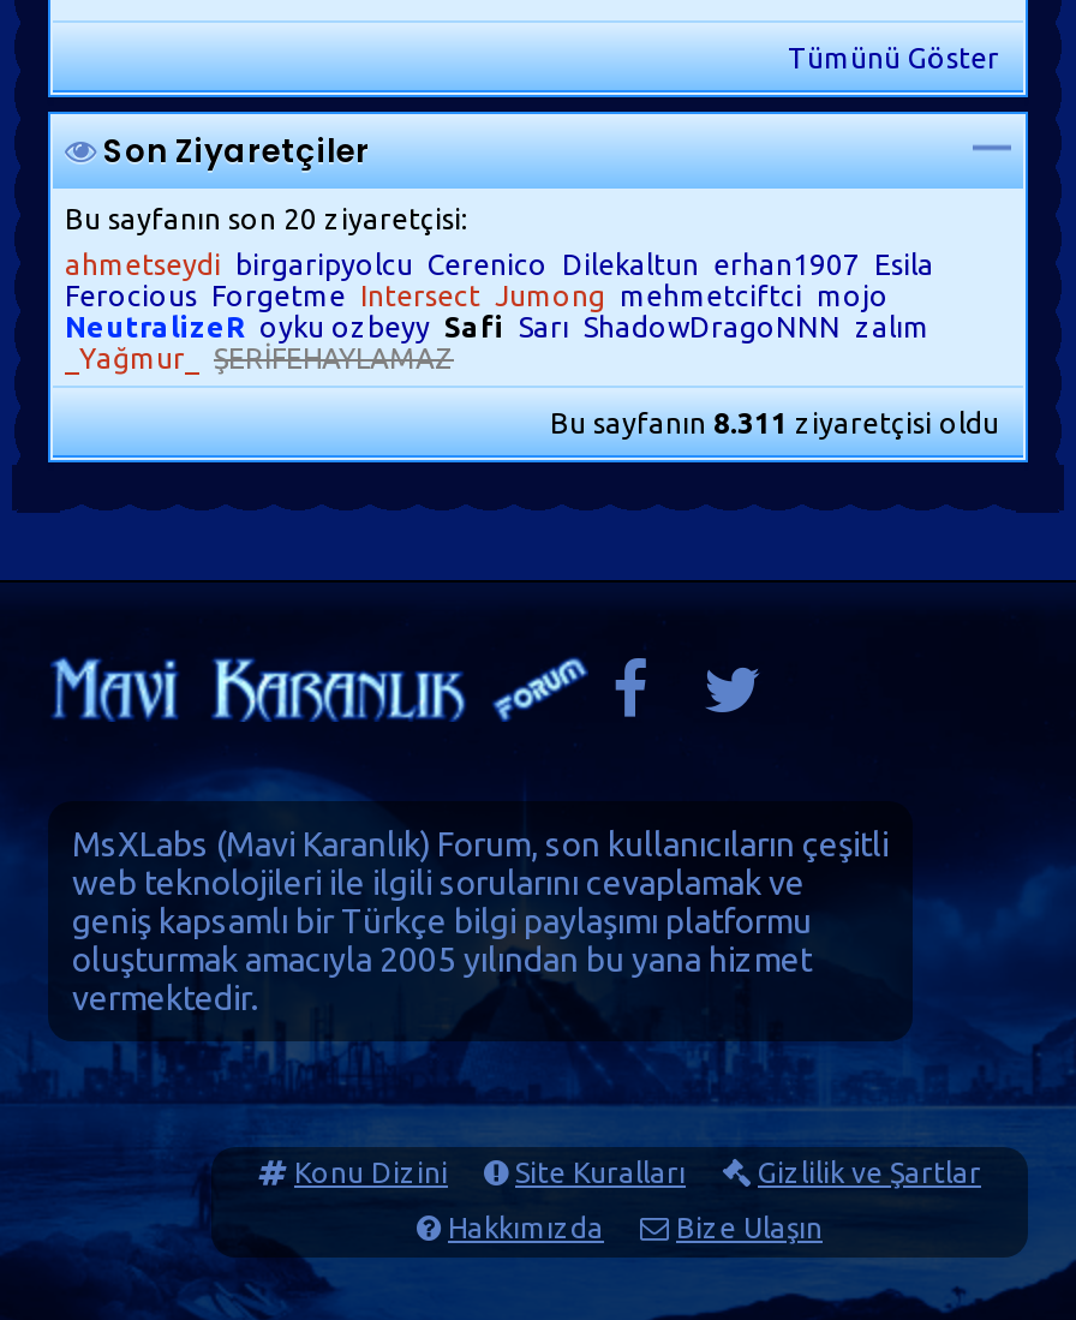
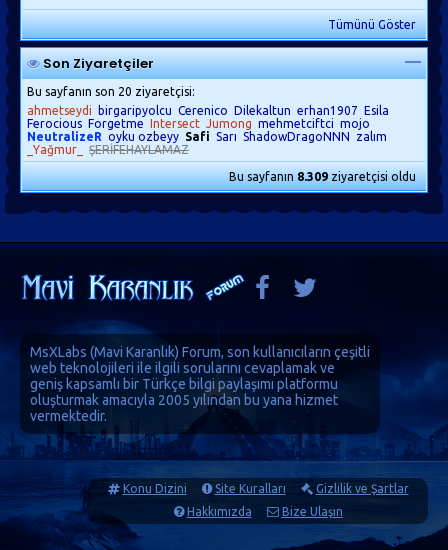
- Bu sayfanın 8.311 ziyaretçisi oldu
+ Bu sayfanın 8.309 ziyaretçisi oldu
